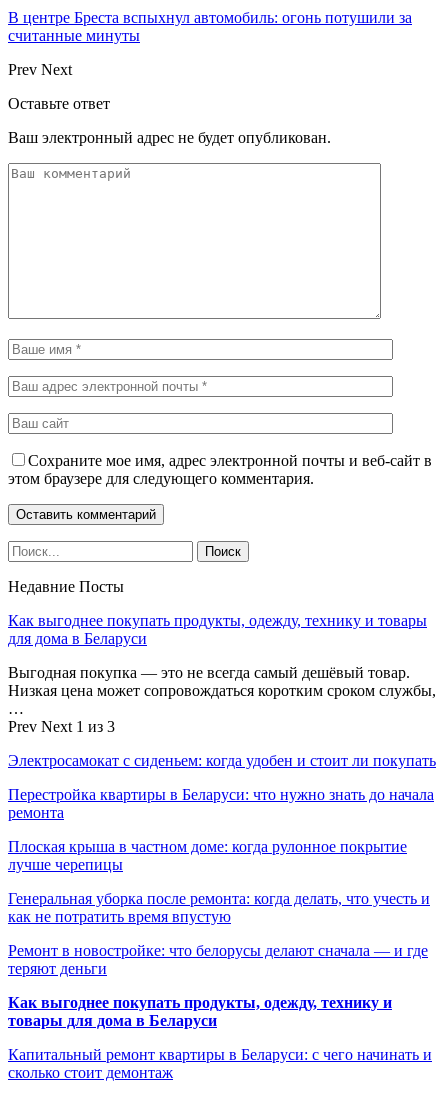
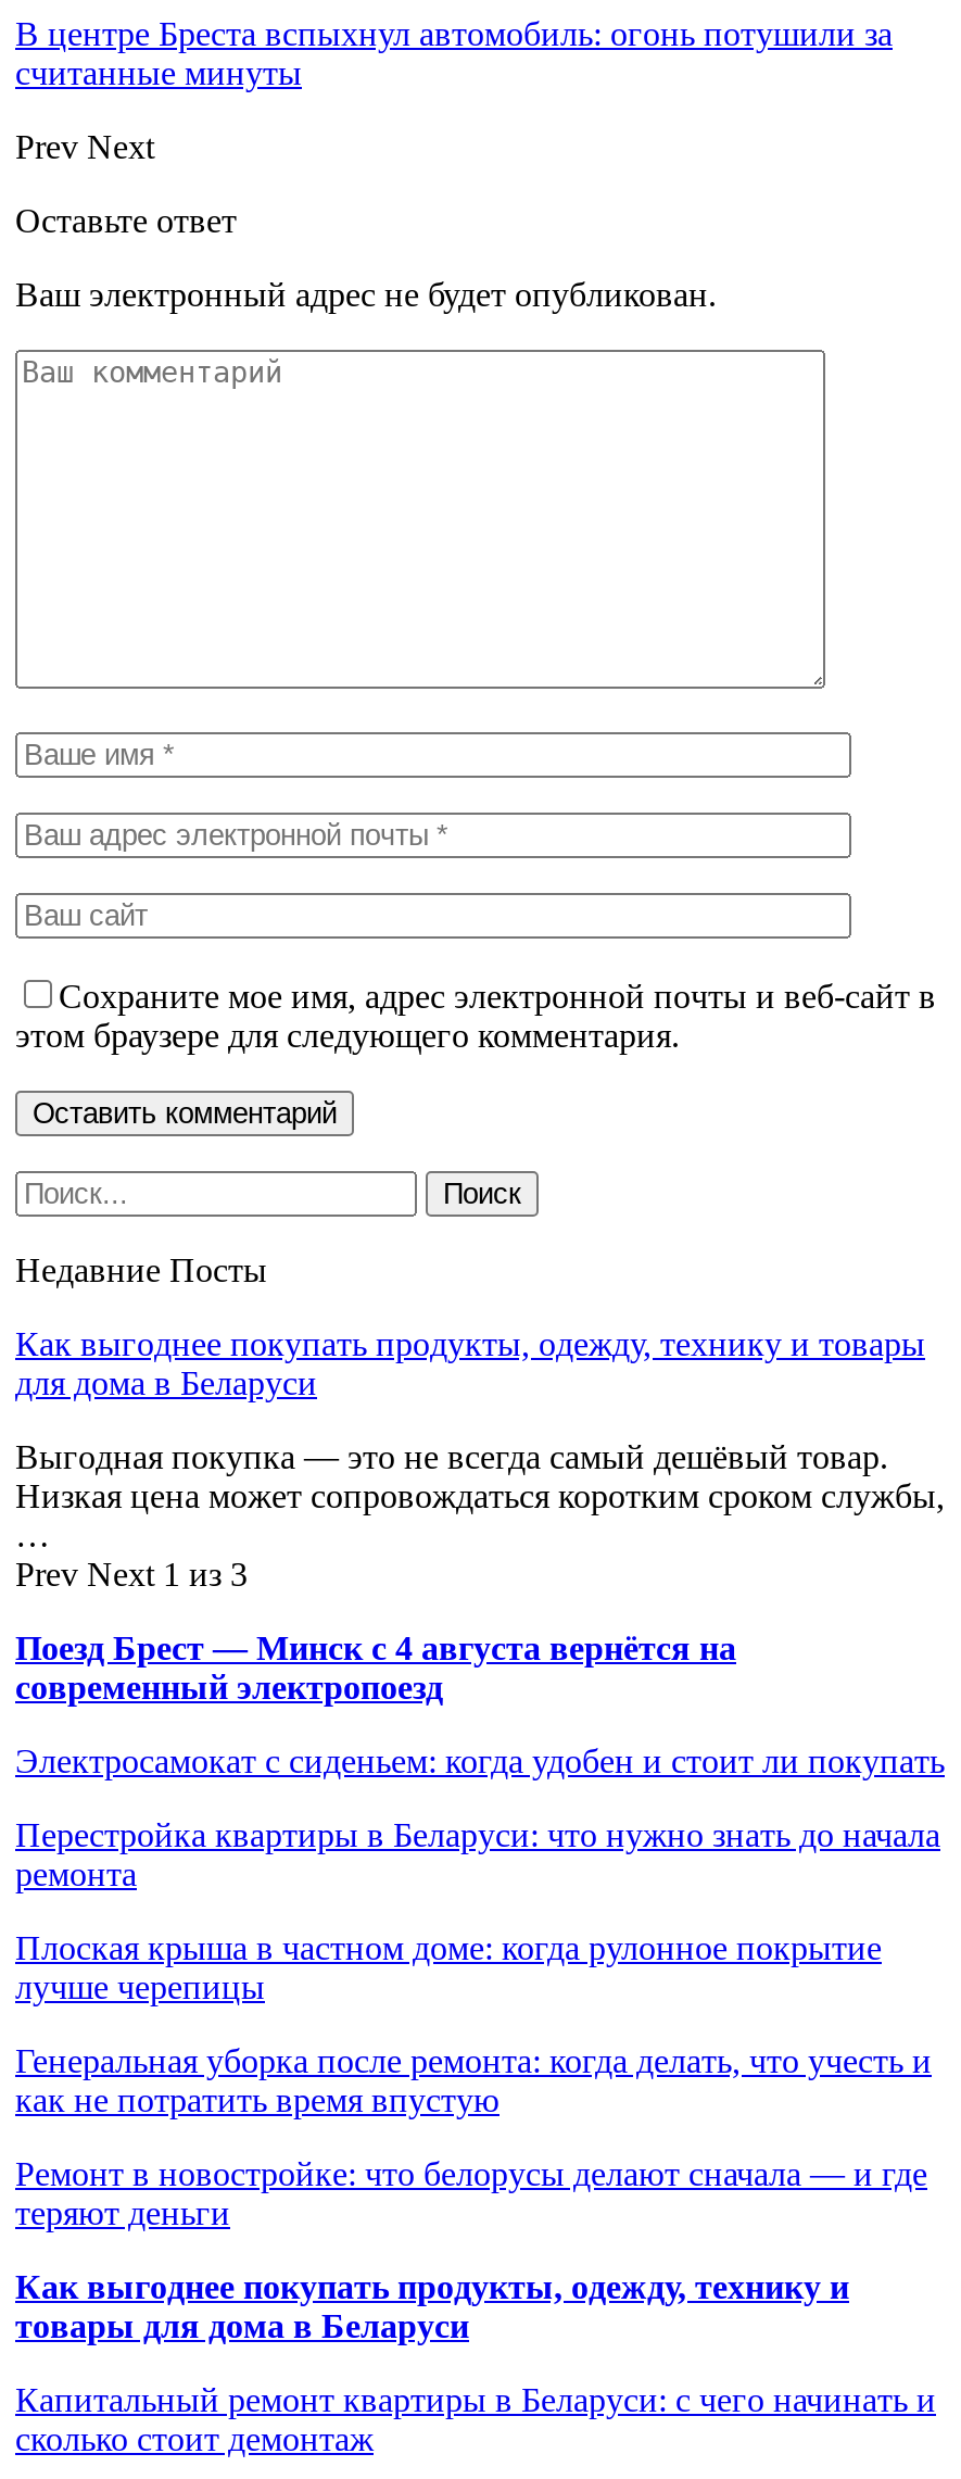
+ Поезд Брест — Минск с 4 августа вернётся на
+ современный электропоезд
